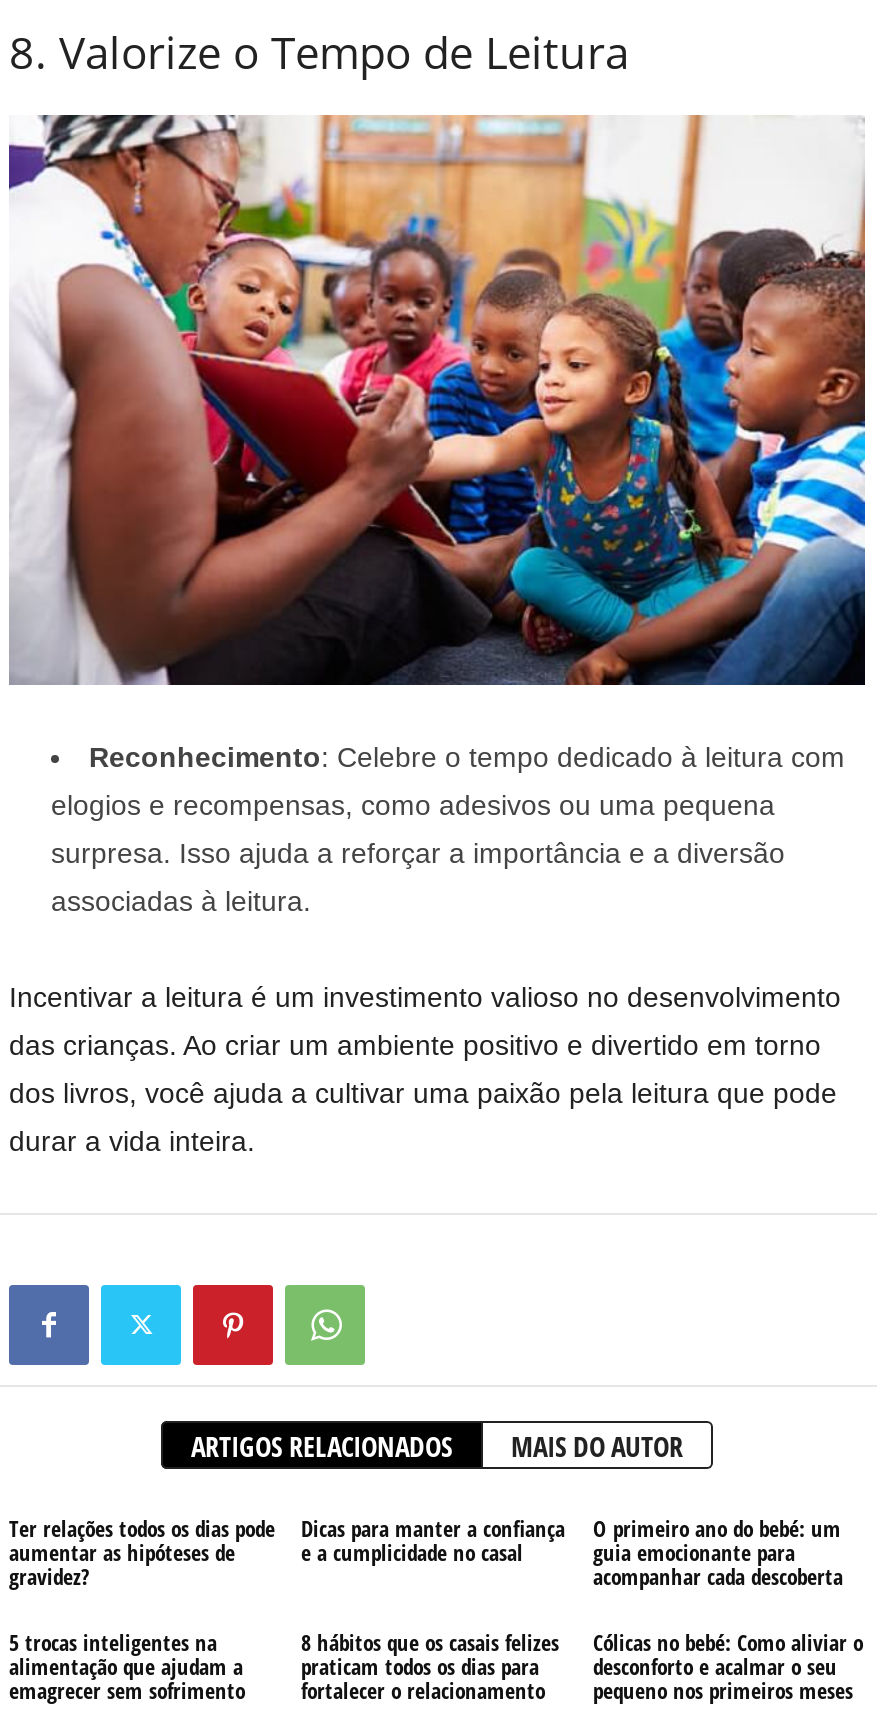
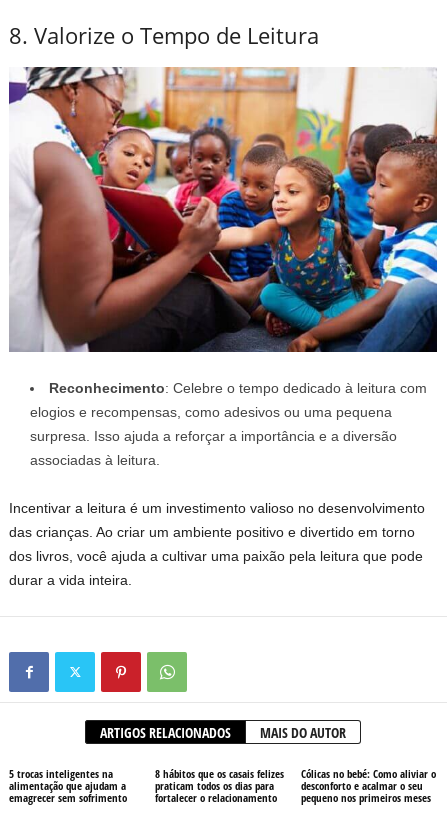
- Ter relações todos os dias pode
- aumentar as hipóteses de
- gravidez?

- Dicas para manter a confiança
- e a cumplicidade no casal

- O primeiro ano do bebé: um
- guia emocionante para
- acompanhar cada descoberta
